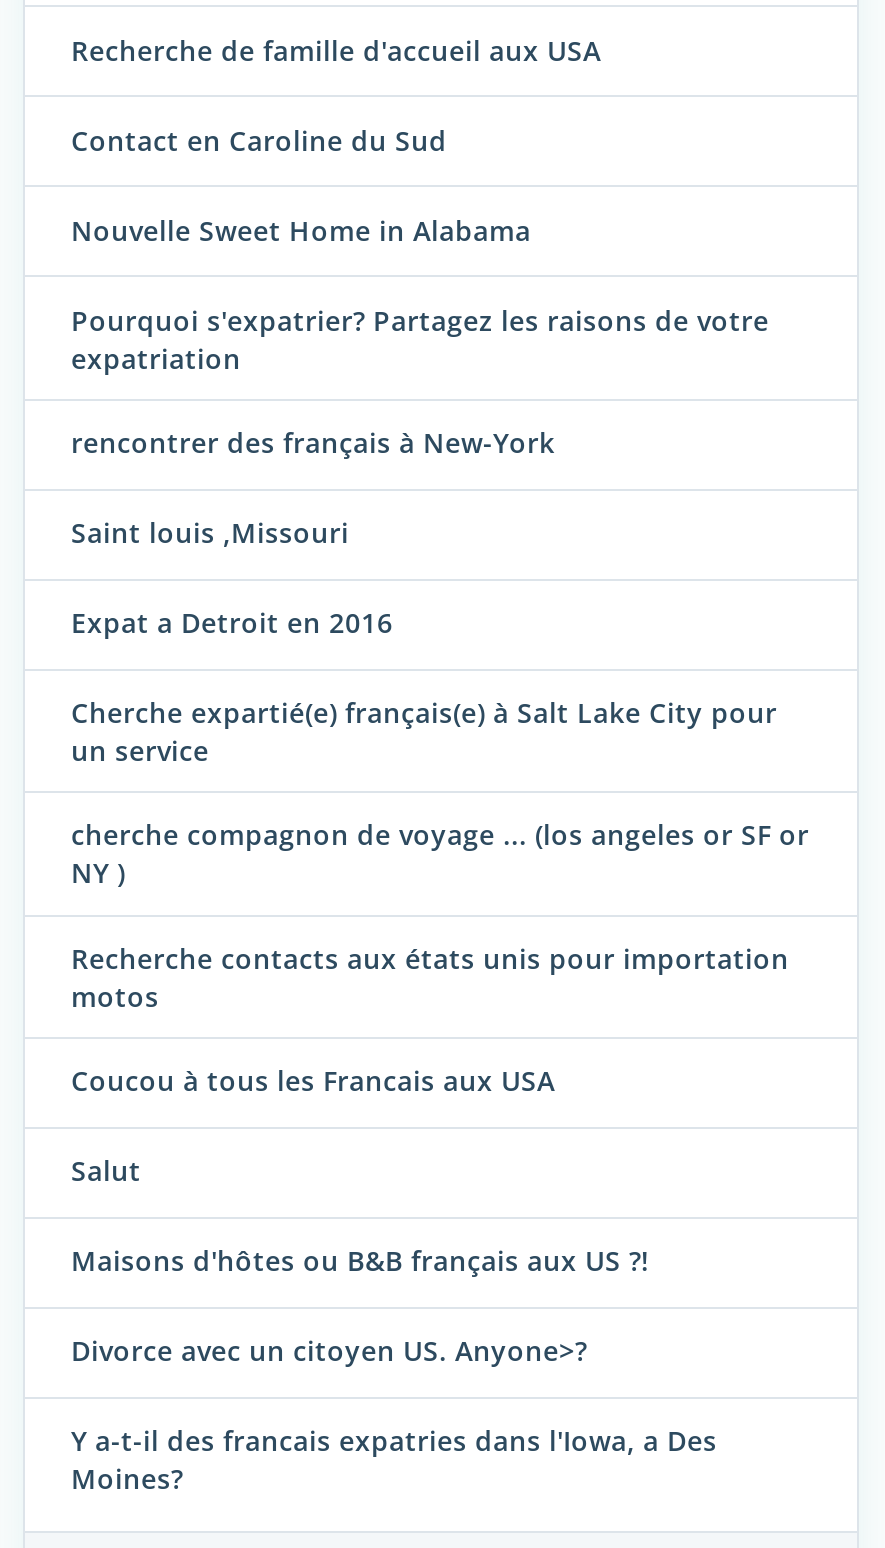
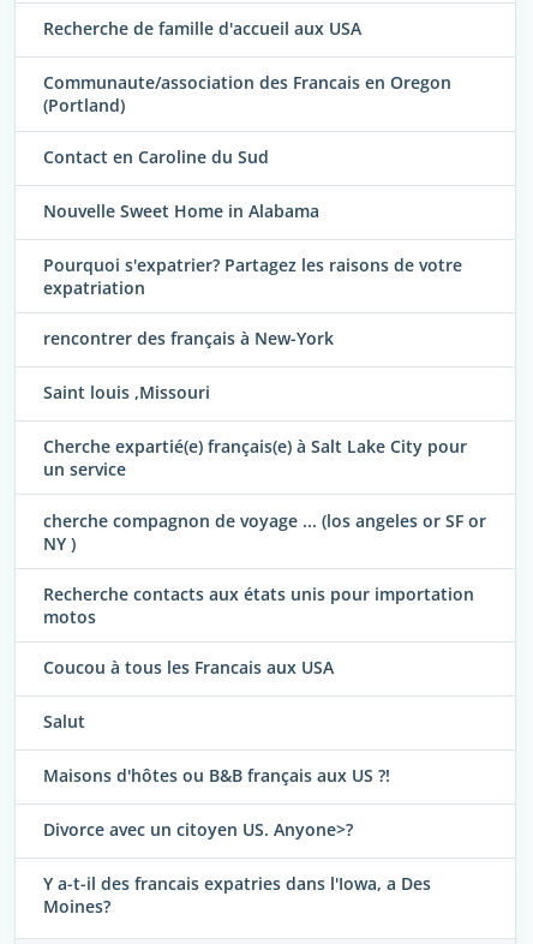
+ Communaute/association des Francais en Oregon
+ (Portland)

moved down: Contact en Caroline du Sud | Nouvelle Sweet Home in Alabama | Pourquoi s'expatrier? Partagez les raisons de votre | expatriation | rencontrer des français à New-York | Saint louis ,Missouri

- Expat a Detroit en 2016
